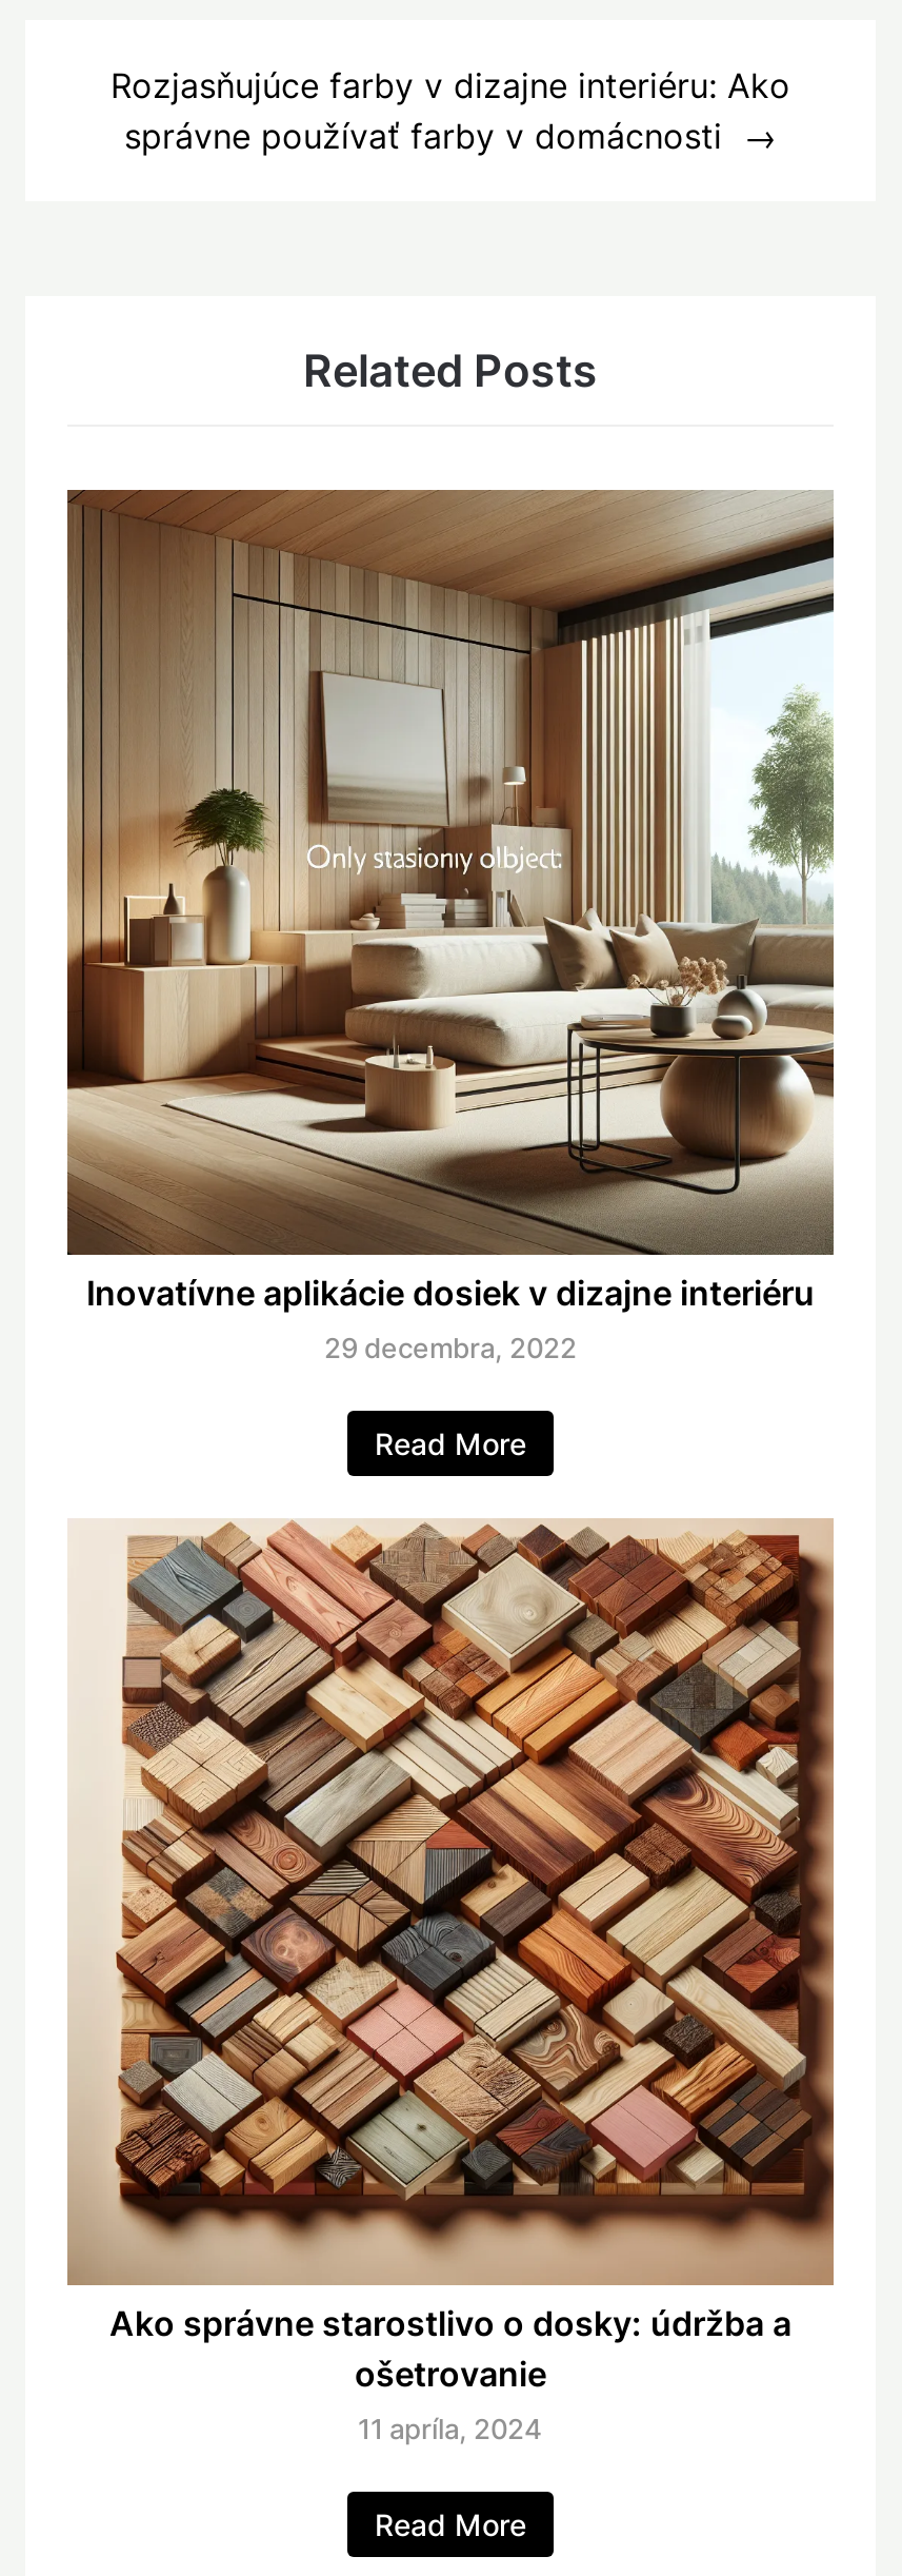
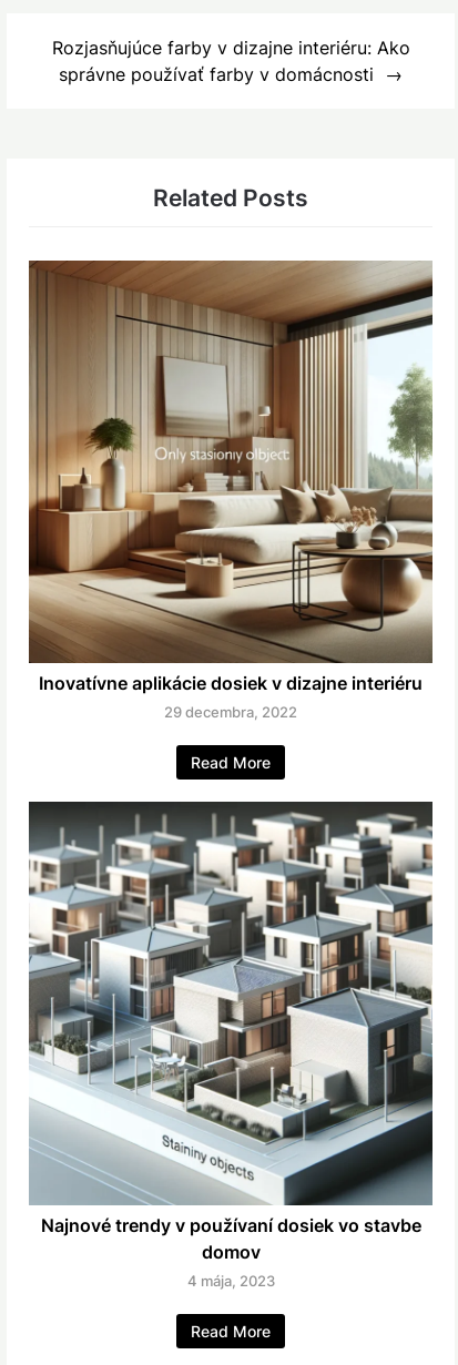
- [image]
- Ako správne starostlivo o dosky: údržba a
- ošetrovanie
- 11 apríla, 2024
+ [image]
+ Najnové trendy v používaní dosiek vo stavbe
+ domov
+ 4 mája, 2023
